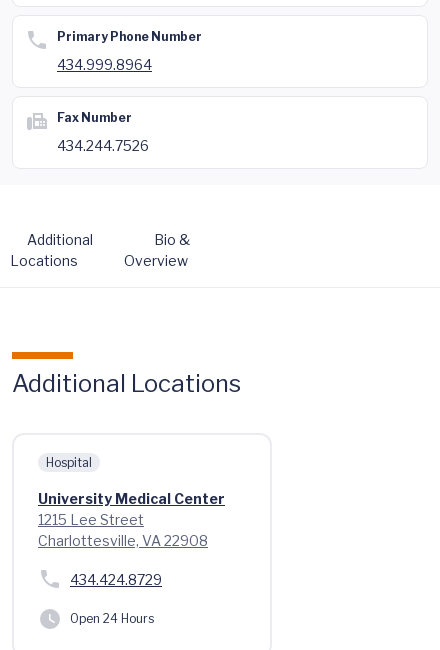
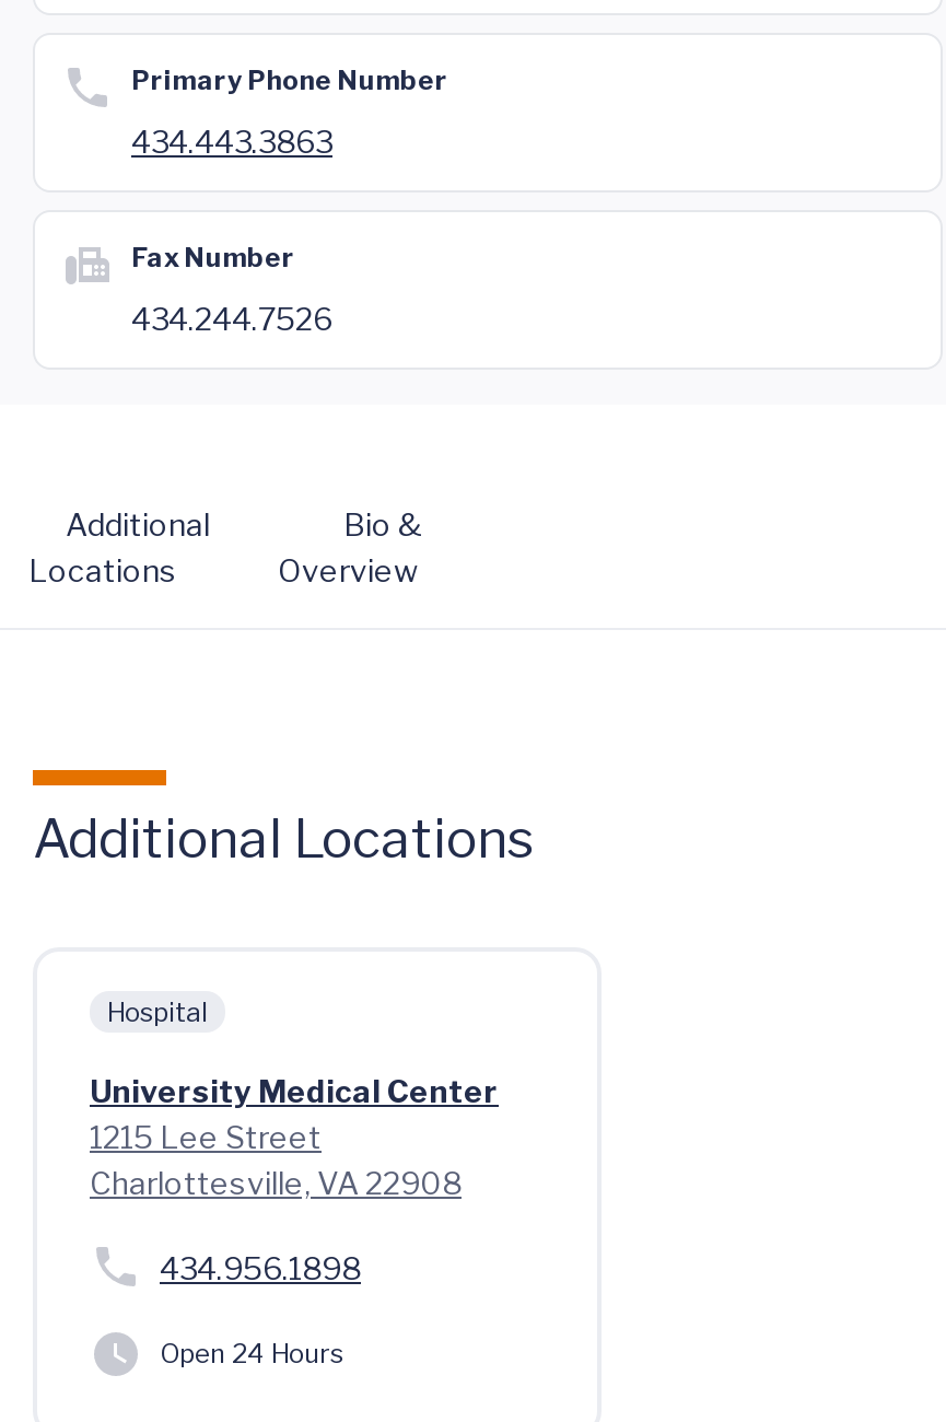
- 434.999.8964
+ 434.443.3863

- 434.424.8729
+ 434.956.1898
